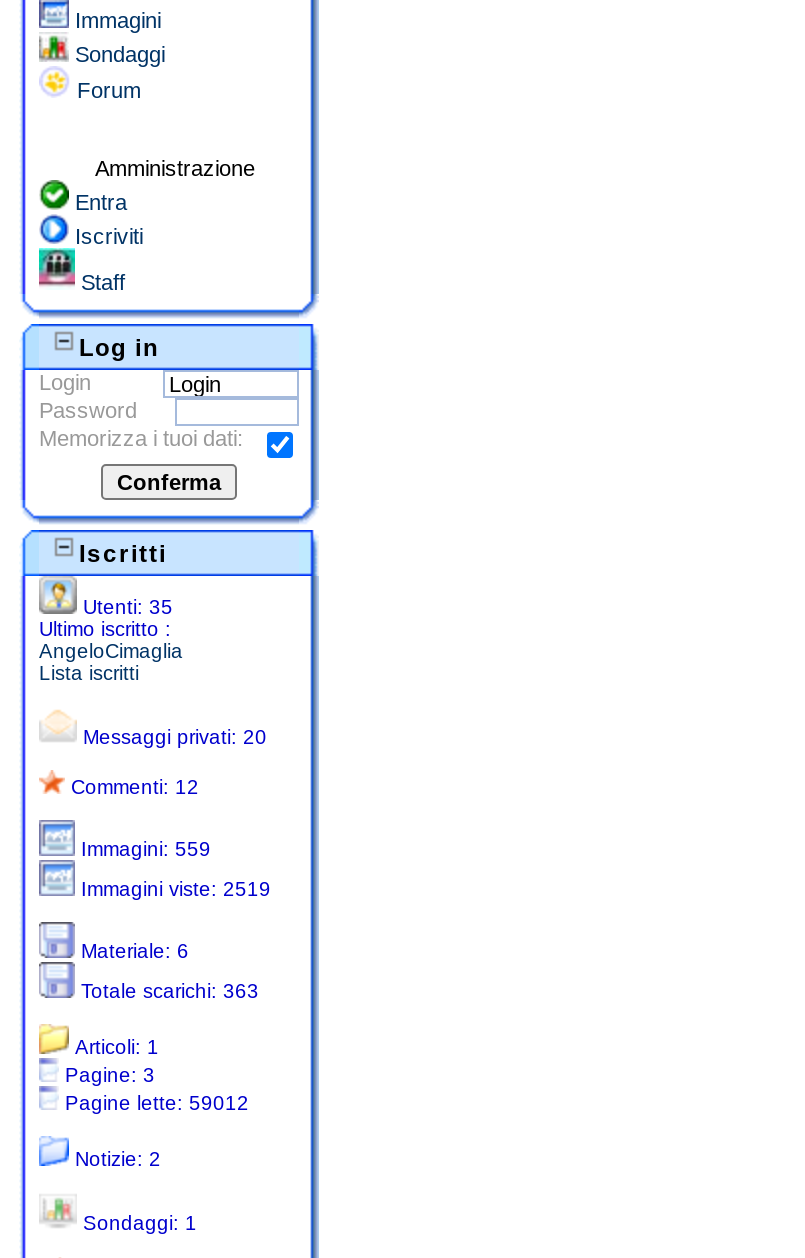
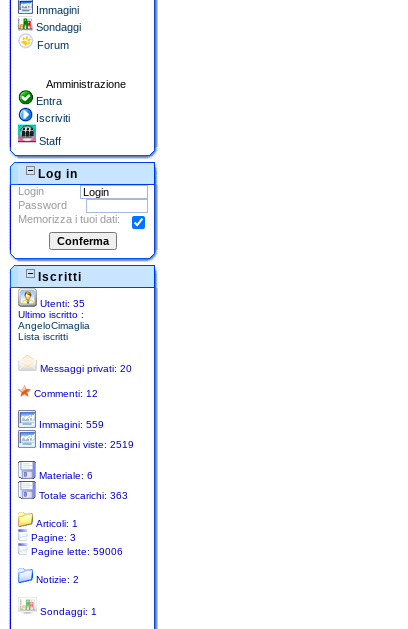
- Pagine lette: 59012
+ Pagine lette: 59006
